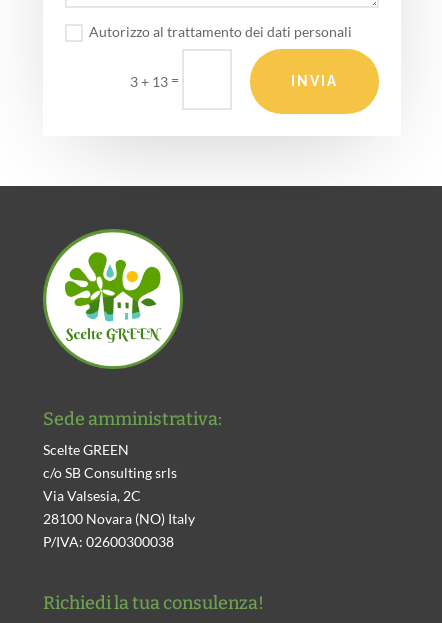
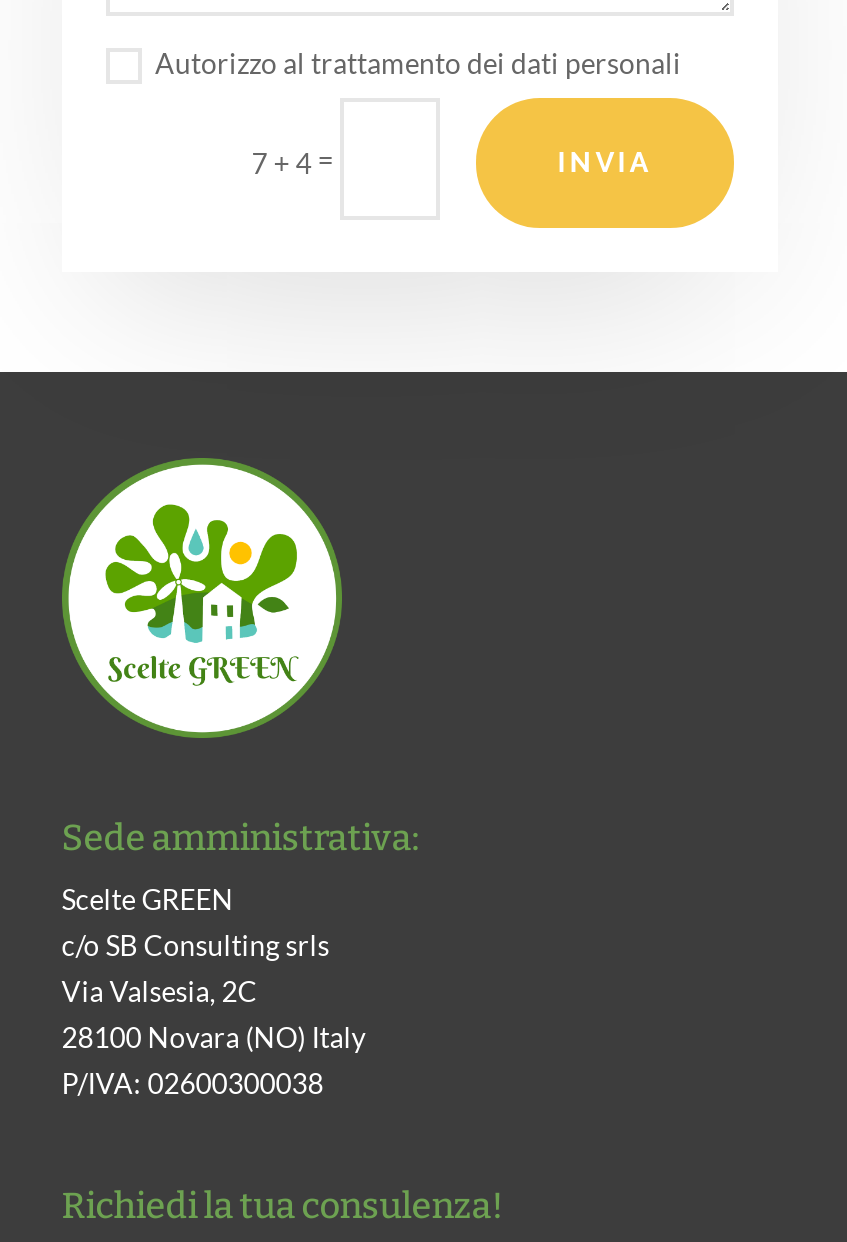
- 3 + 13 =
+ 7 + 4 =
